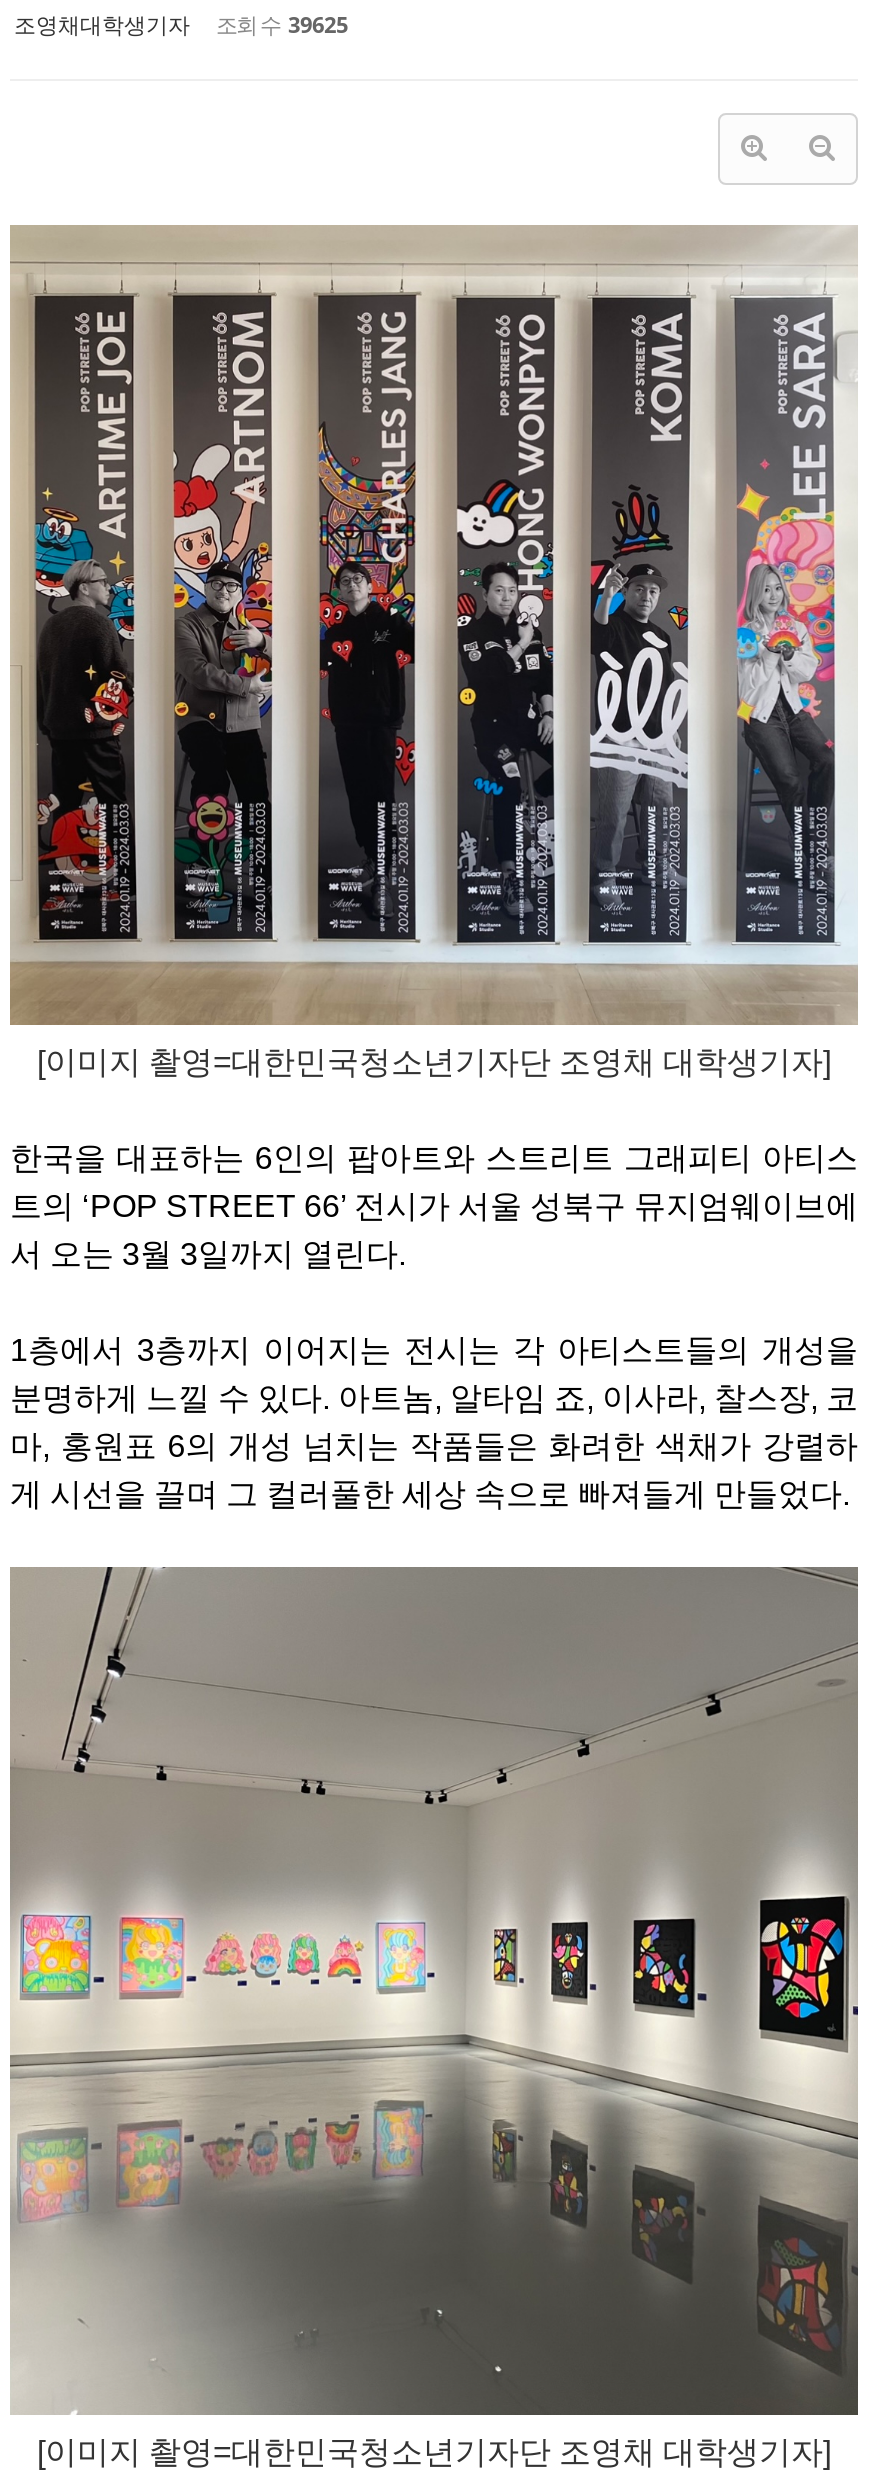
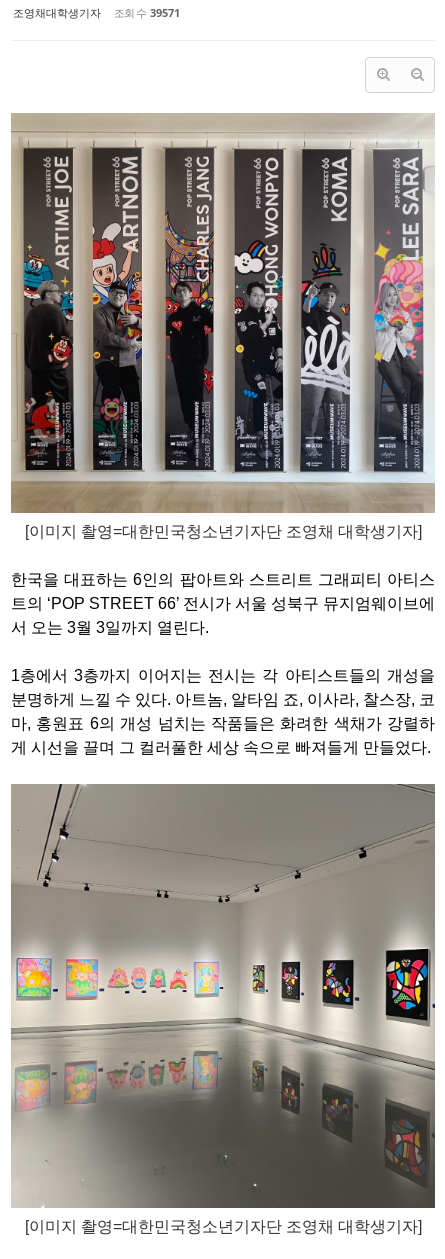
- 조영채대학생기자 조회 수 39625
+ 조영채대학생기자 조회 수 39571
